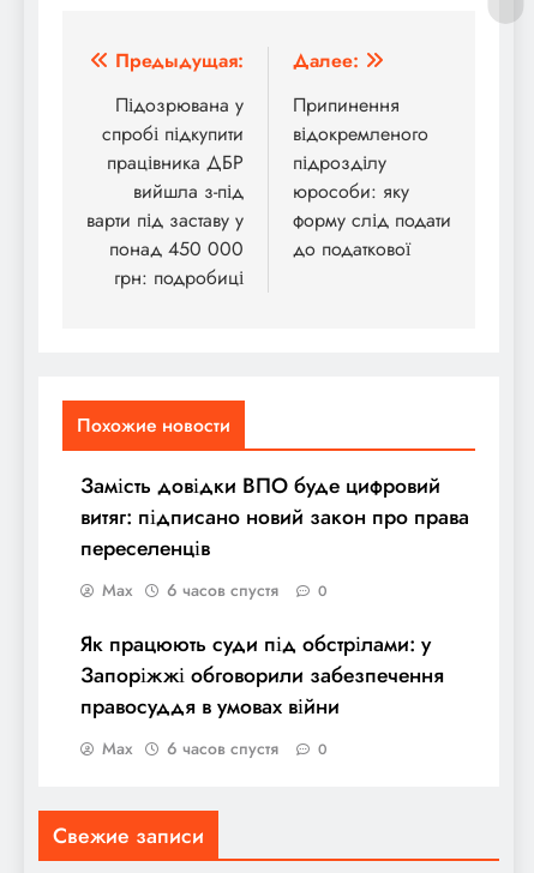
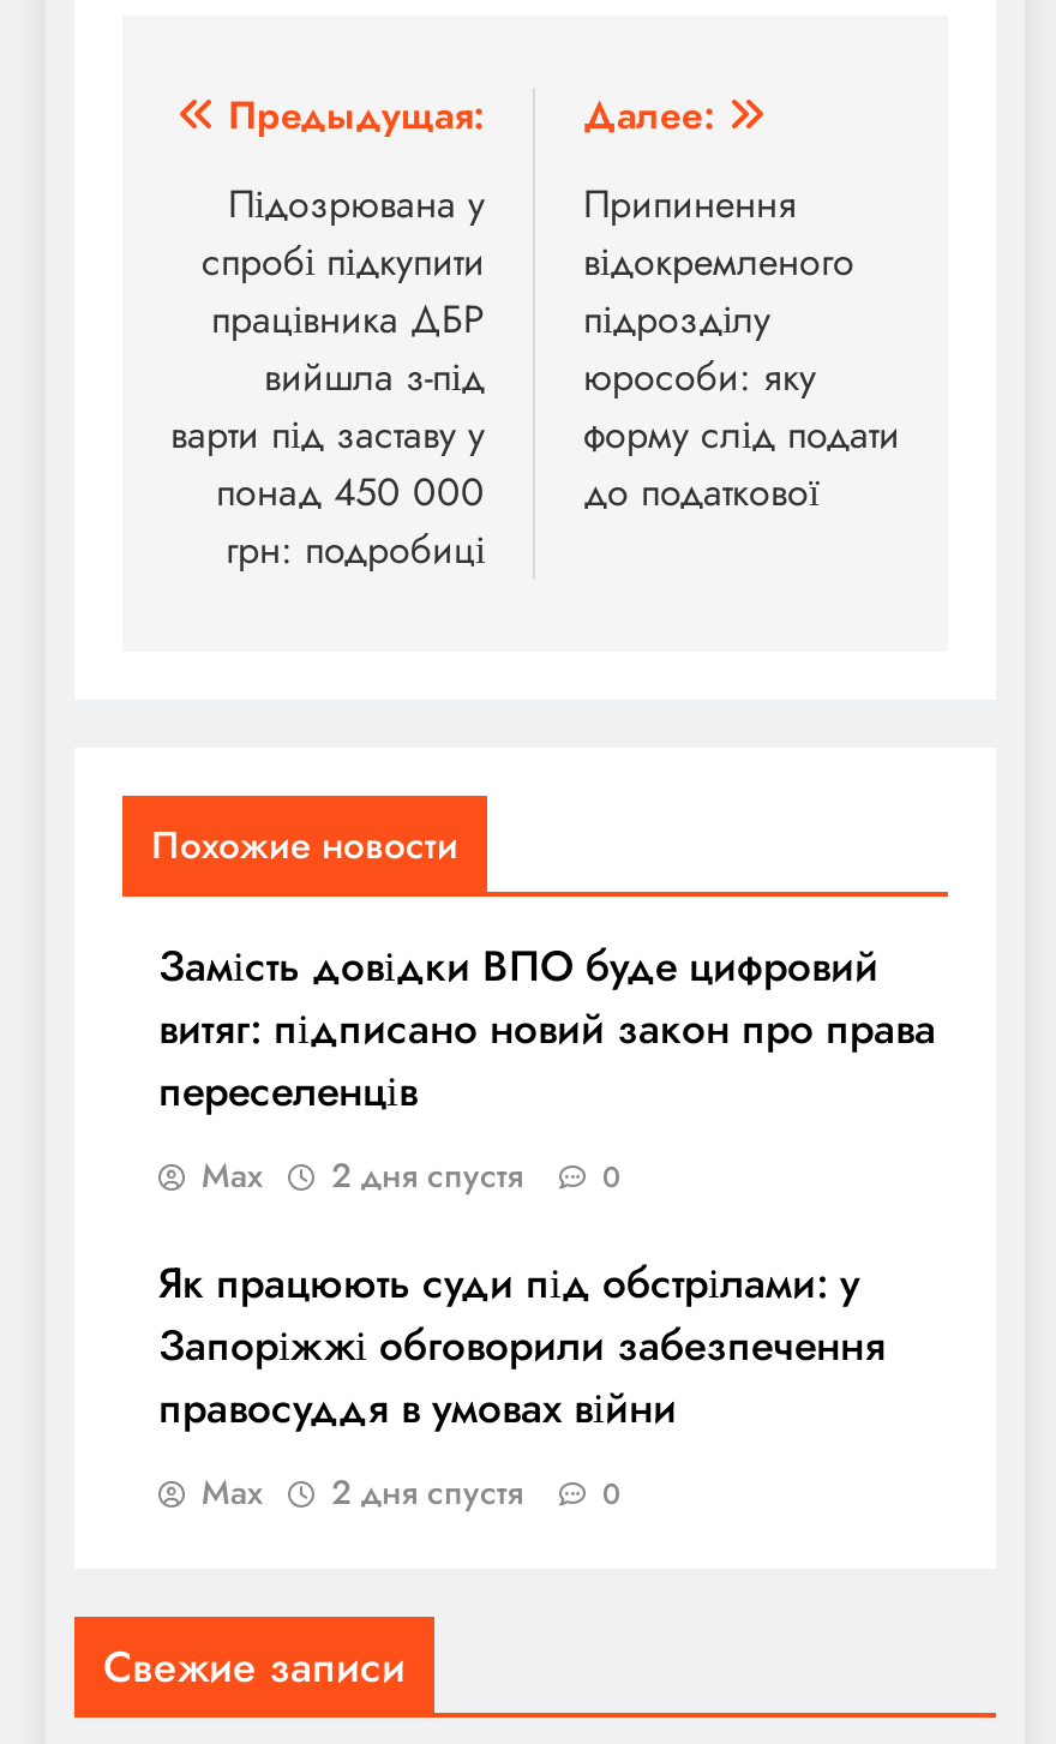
- Max 6 часов спустя 0
+ Max 2 дня спустя 0

- Max 6 часов спустя 0
+ Max 2 дня спустя 0
